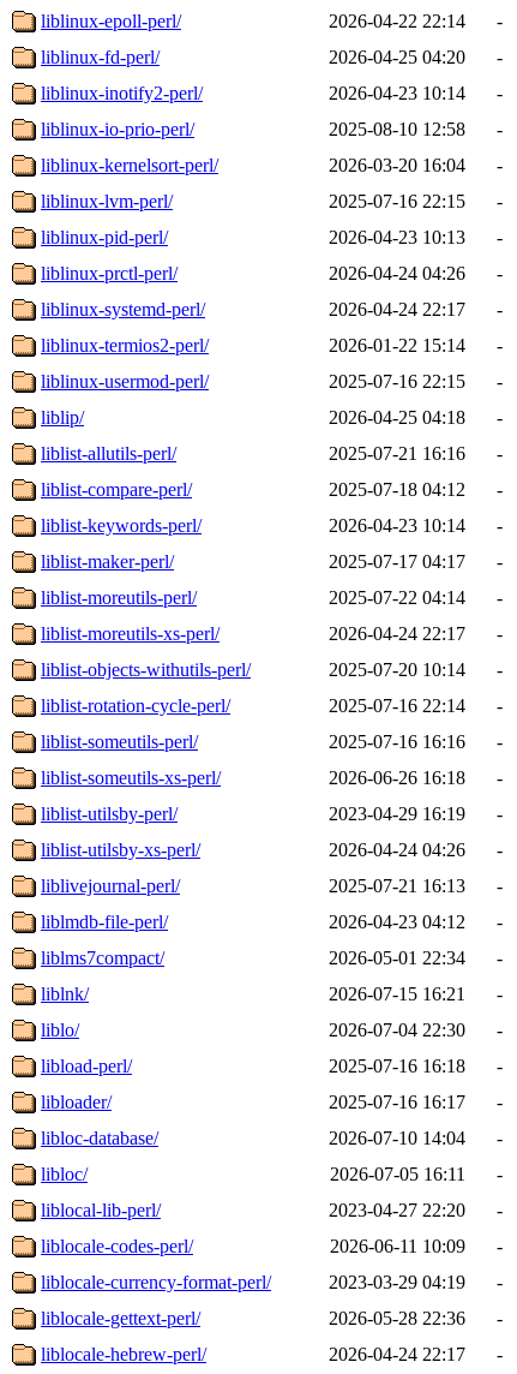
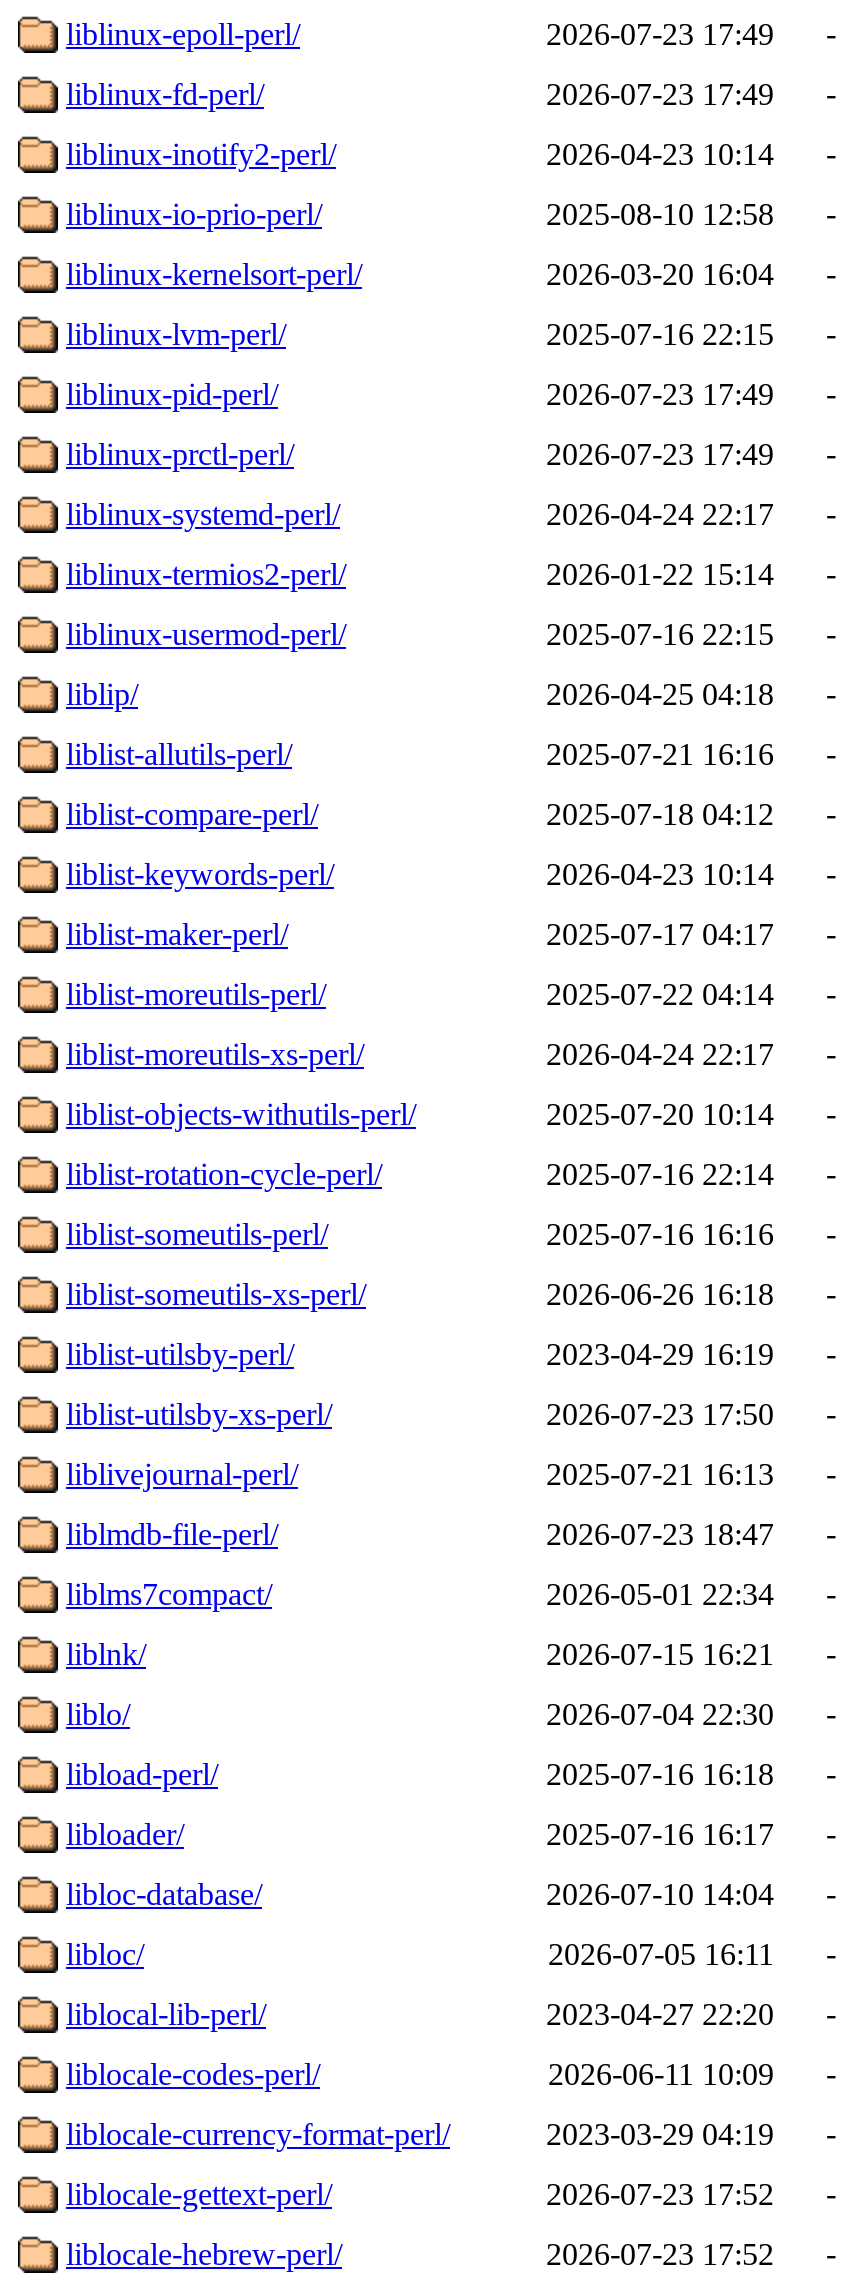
- 2026-04-22 22:14
+ 2026-07-23 17:49

- 2026-04-25 04:20
+ 2026-07-23 17:49

- 2026-04-23 10:13
+ 2026-07-23 17:49

- 2026-04-24 04:26
+ 2026-07-23 17:49

- 2026-04-24 04:26
+ 2026-07-23 17:50

- 2026-04-23 04:12
+ 2026-07-23 18:47

- 2026-05-28 22:36
+ 2026-07-23 17:52

- 2026-04-24 22:17
+ 2026-07-23 17:52
